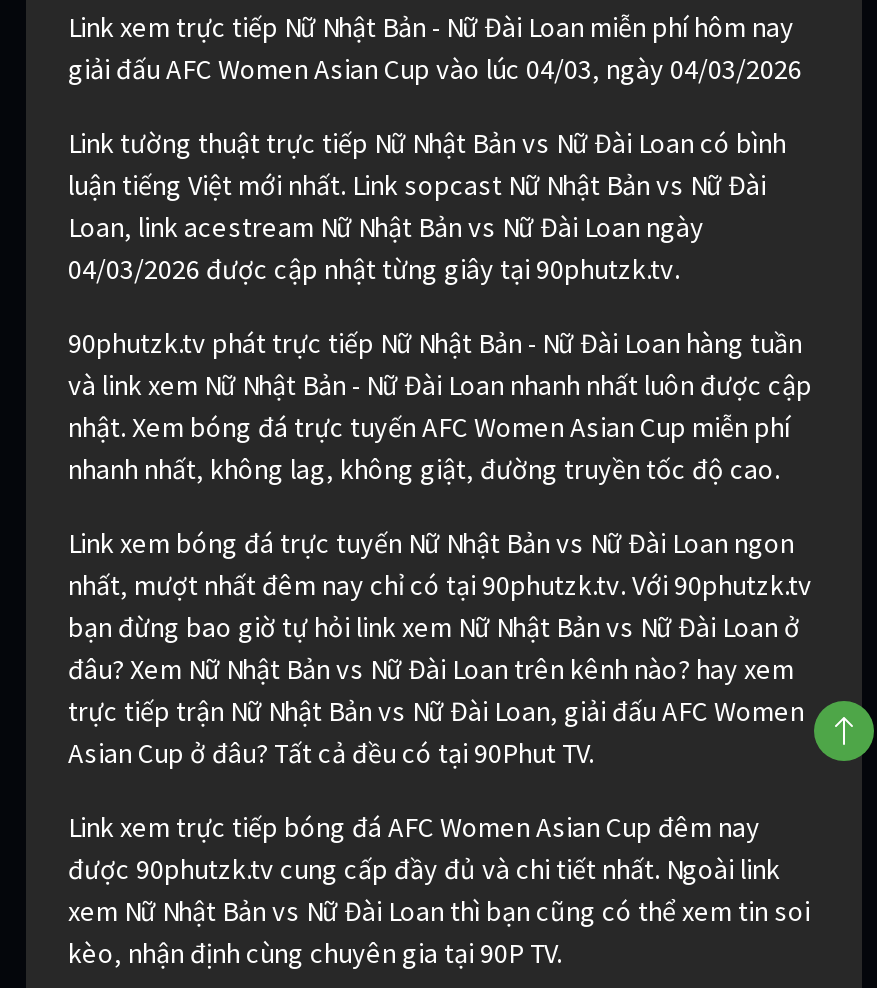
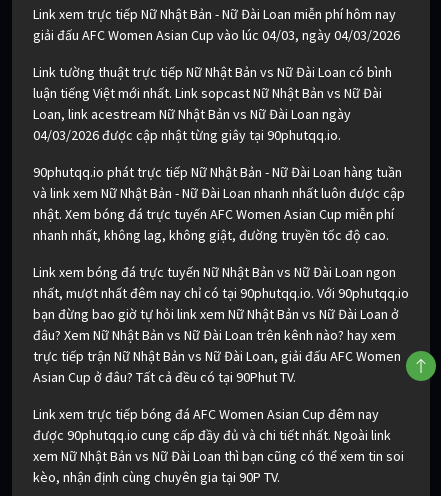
- 04/03/2026 được cập nhật từng giây tại 90phutzk.tv.
+ 04/03/2026 được cập nhật từng giây tại 90phutqq.io.

- 90phutzk.tv phát trực tiếp Nữ Nhật Bản - Nữ Đài Loan hàng tuần
+ 90phutqq.io phát trực tiếp Nữ Nhật Bản - Nữ Đài Loan hàng tuần

- nhất, mượt nhất đêm nay chỉ có tại 90phutzk.tv. Với 90phutzk.tv
+ nhất, mượt nhất đêm nay chỉ có tại 90phutqq.io. Với 90phutqq.io

- được 90phutzk.tv cung cấp đầy đủ và chi tiết nhất. Ngoài link
+ được 90phutqq.io cung cấp đầy đủ và chi tiết nhất. Ngoài link
